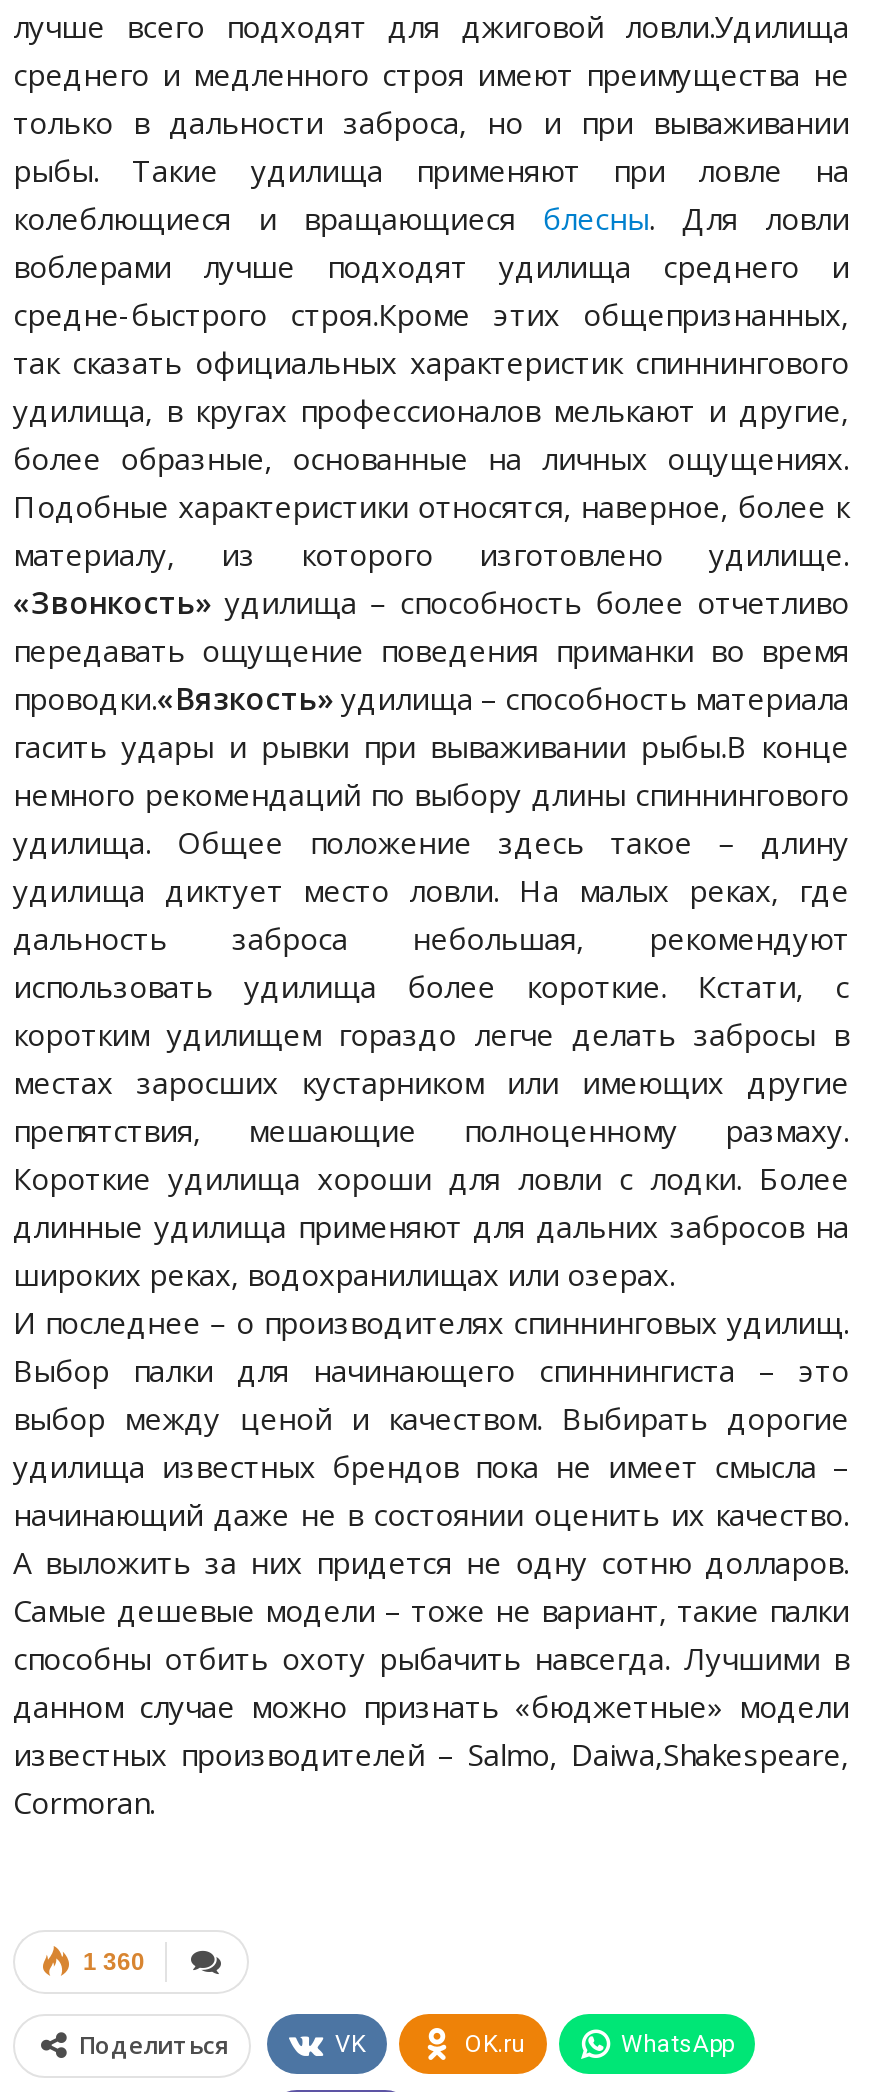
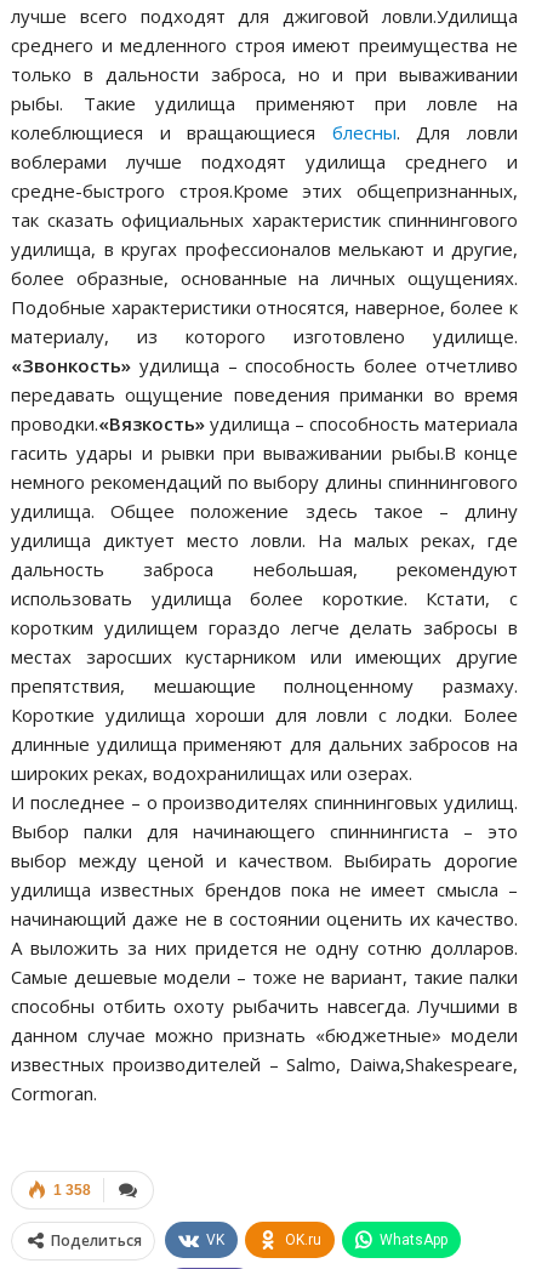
- 1 360
+ 1 358
